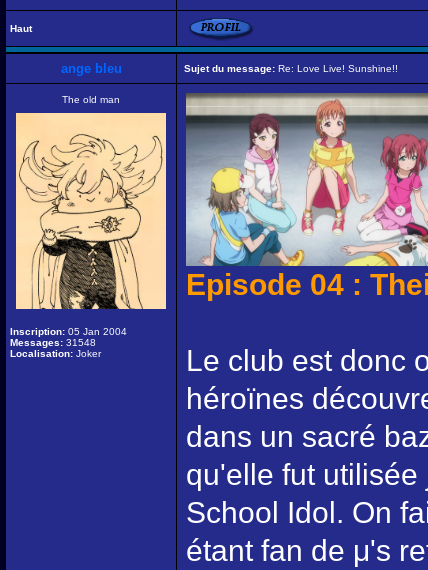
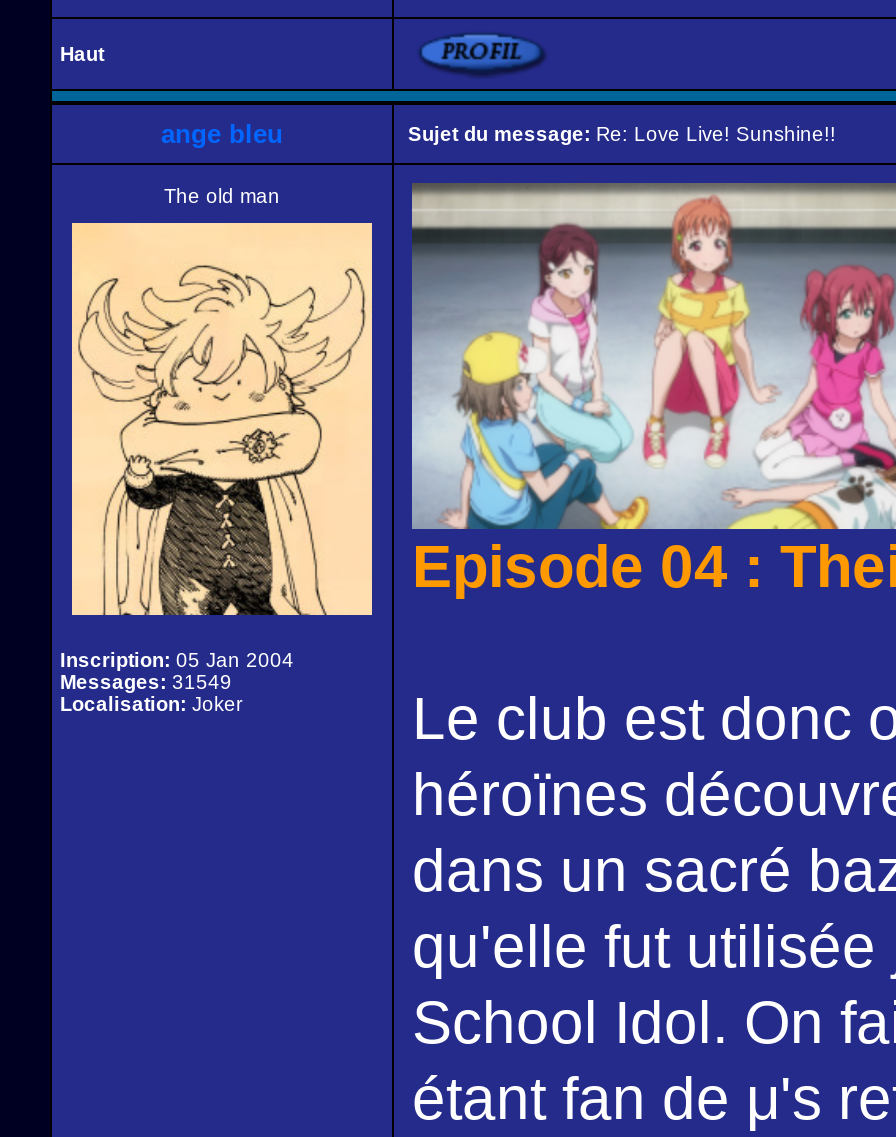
- Messages: 31548
+ Messages: 31549
